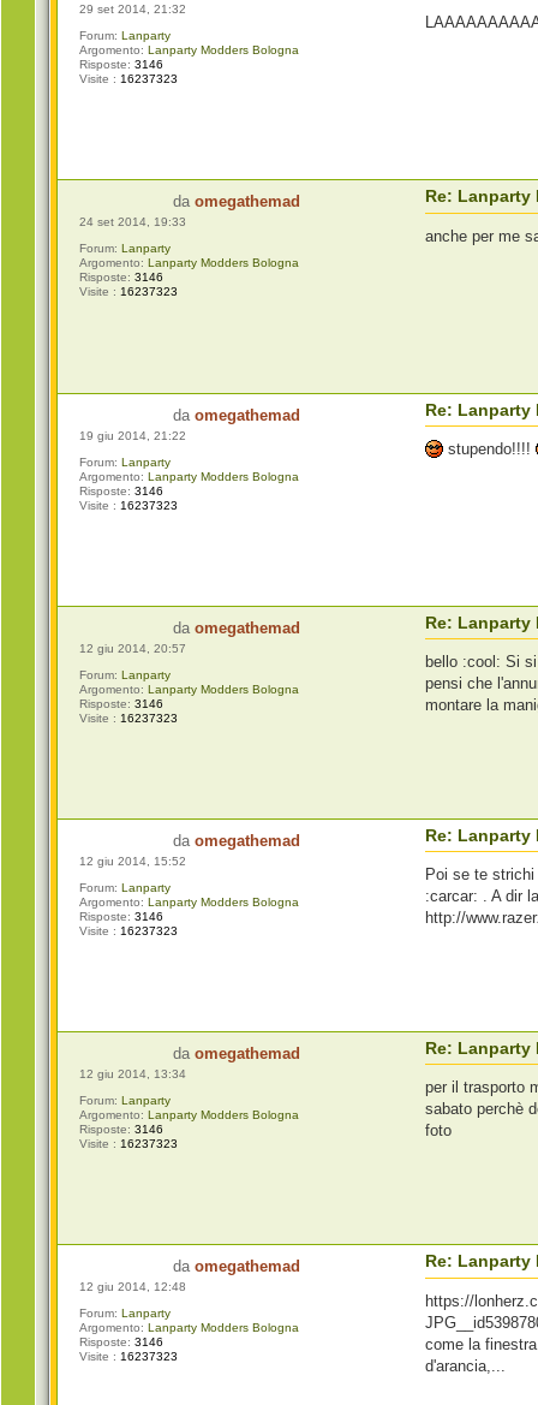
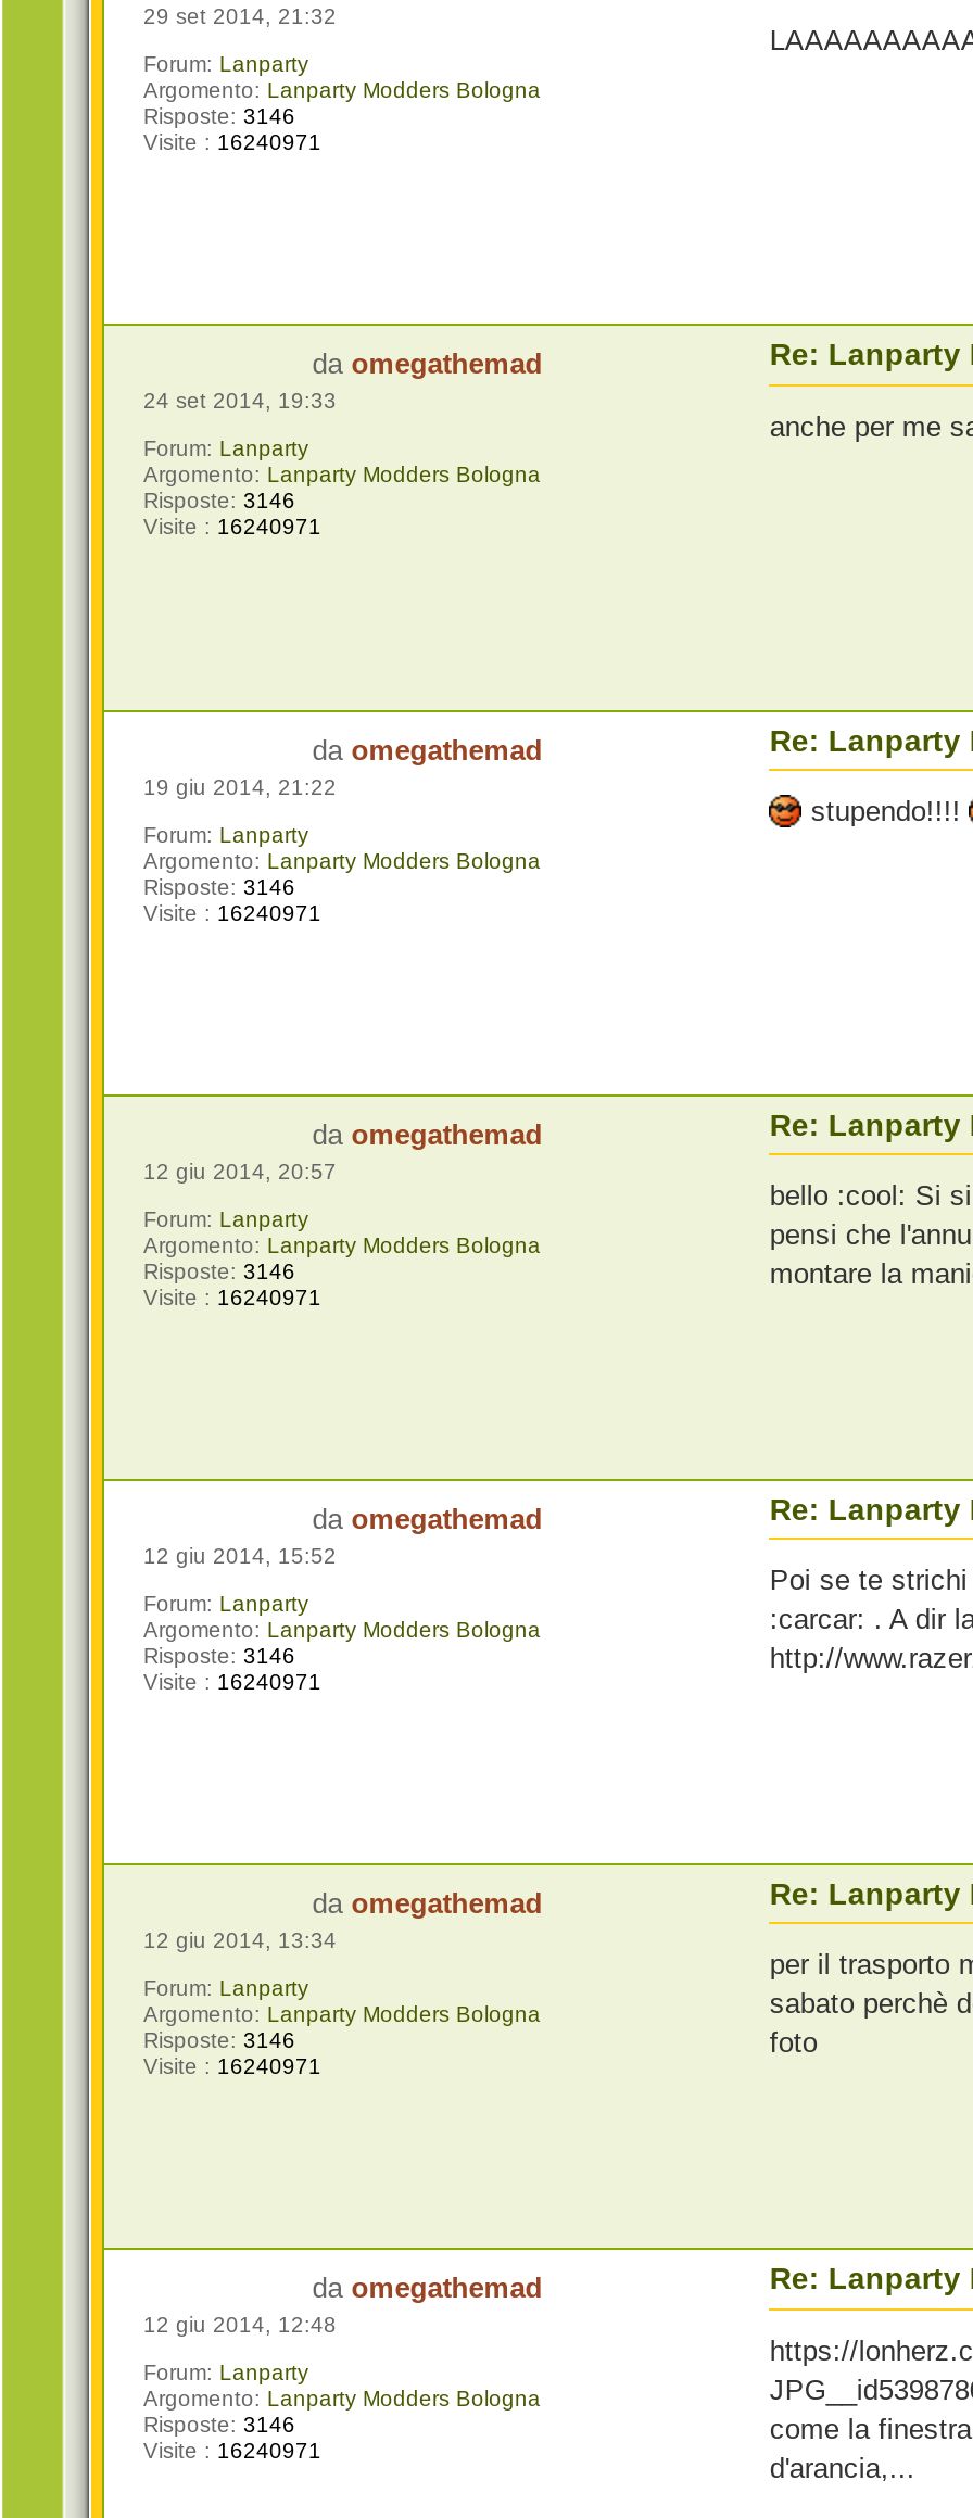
- Visite : 16237323
+ Visite : 16240971

- Visite : 16237323
+ Visite : 16240971

- Visite : 16237323
+ Visite : 16240971

- Visite : 16237323
+ Visite : 16240971

- Visite : 16237323
+ Visite : 16240971

- Visite : 16237323
+ Visite : 16240971

- Visite : 16237323
+ Visite : 16240971
